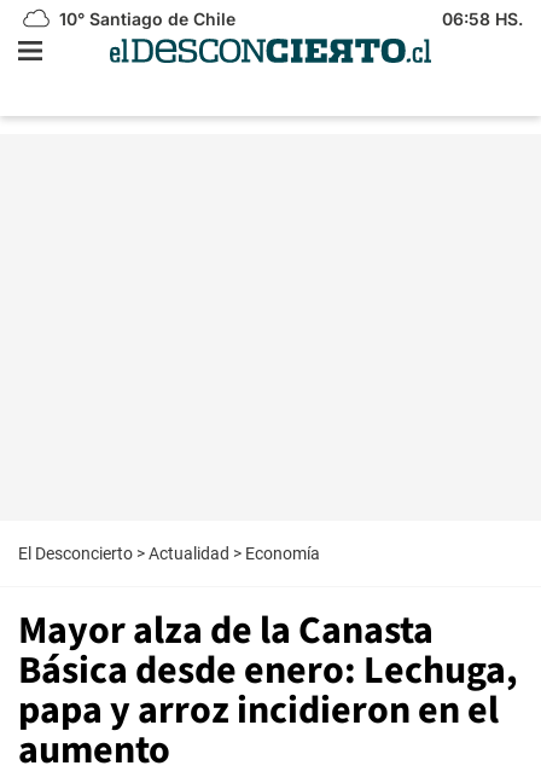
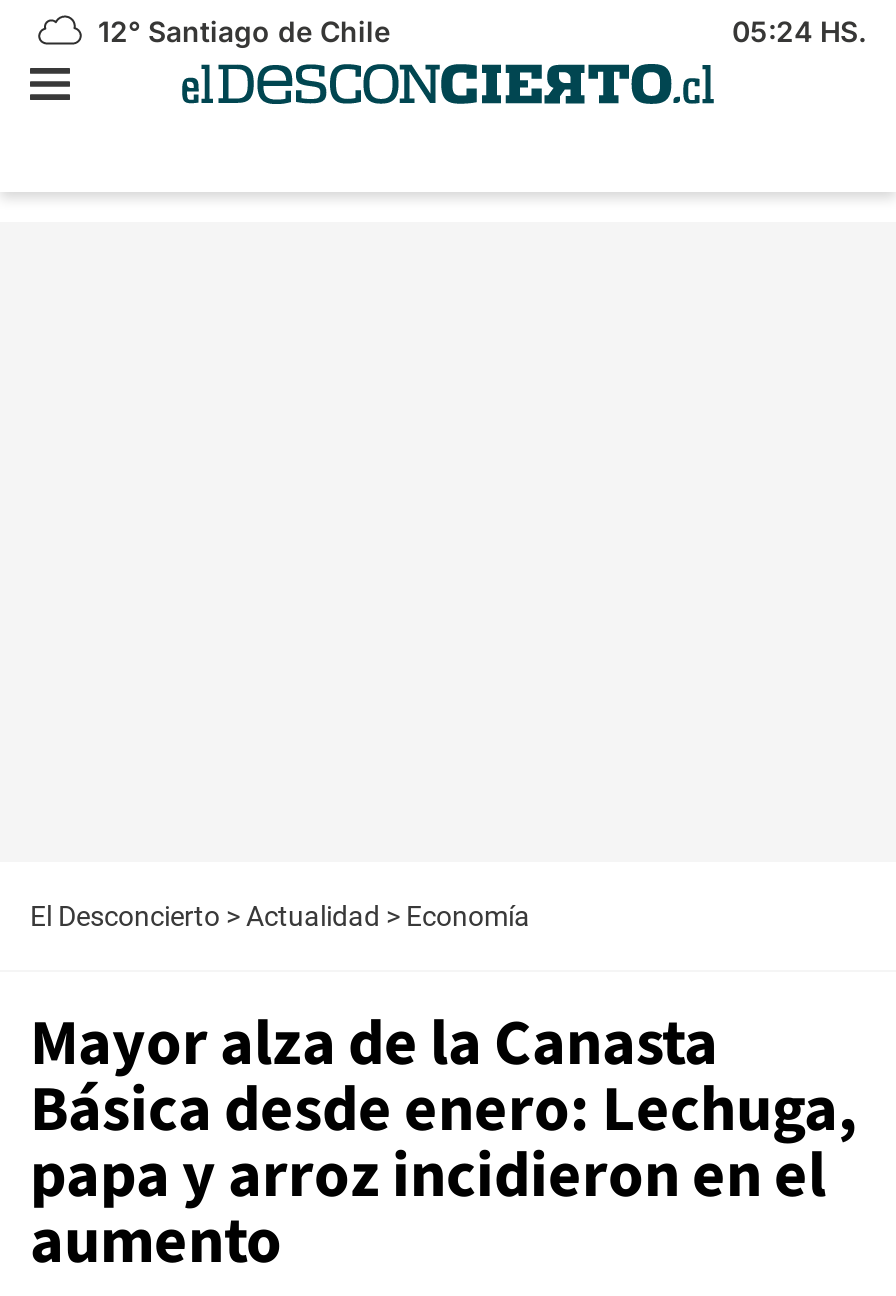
- 10° Santiago de Chile
+ 12° Santiago de Chile

- 06:58 HS.
+ 05:24 HS.
